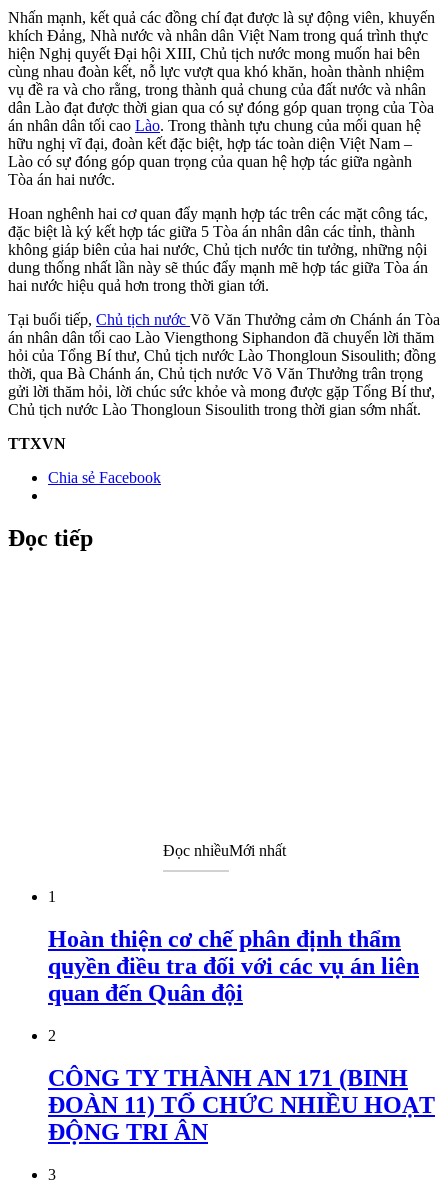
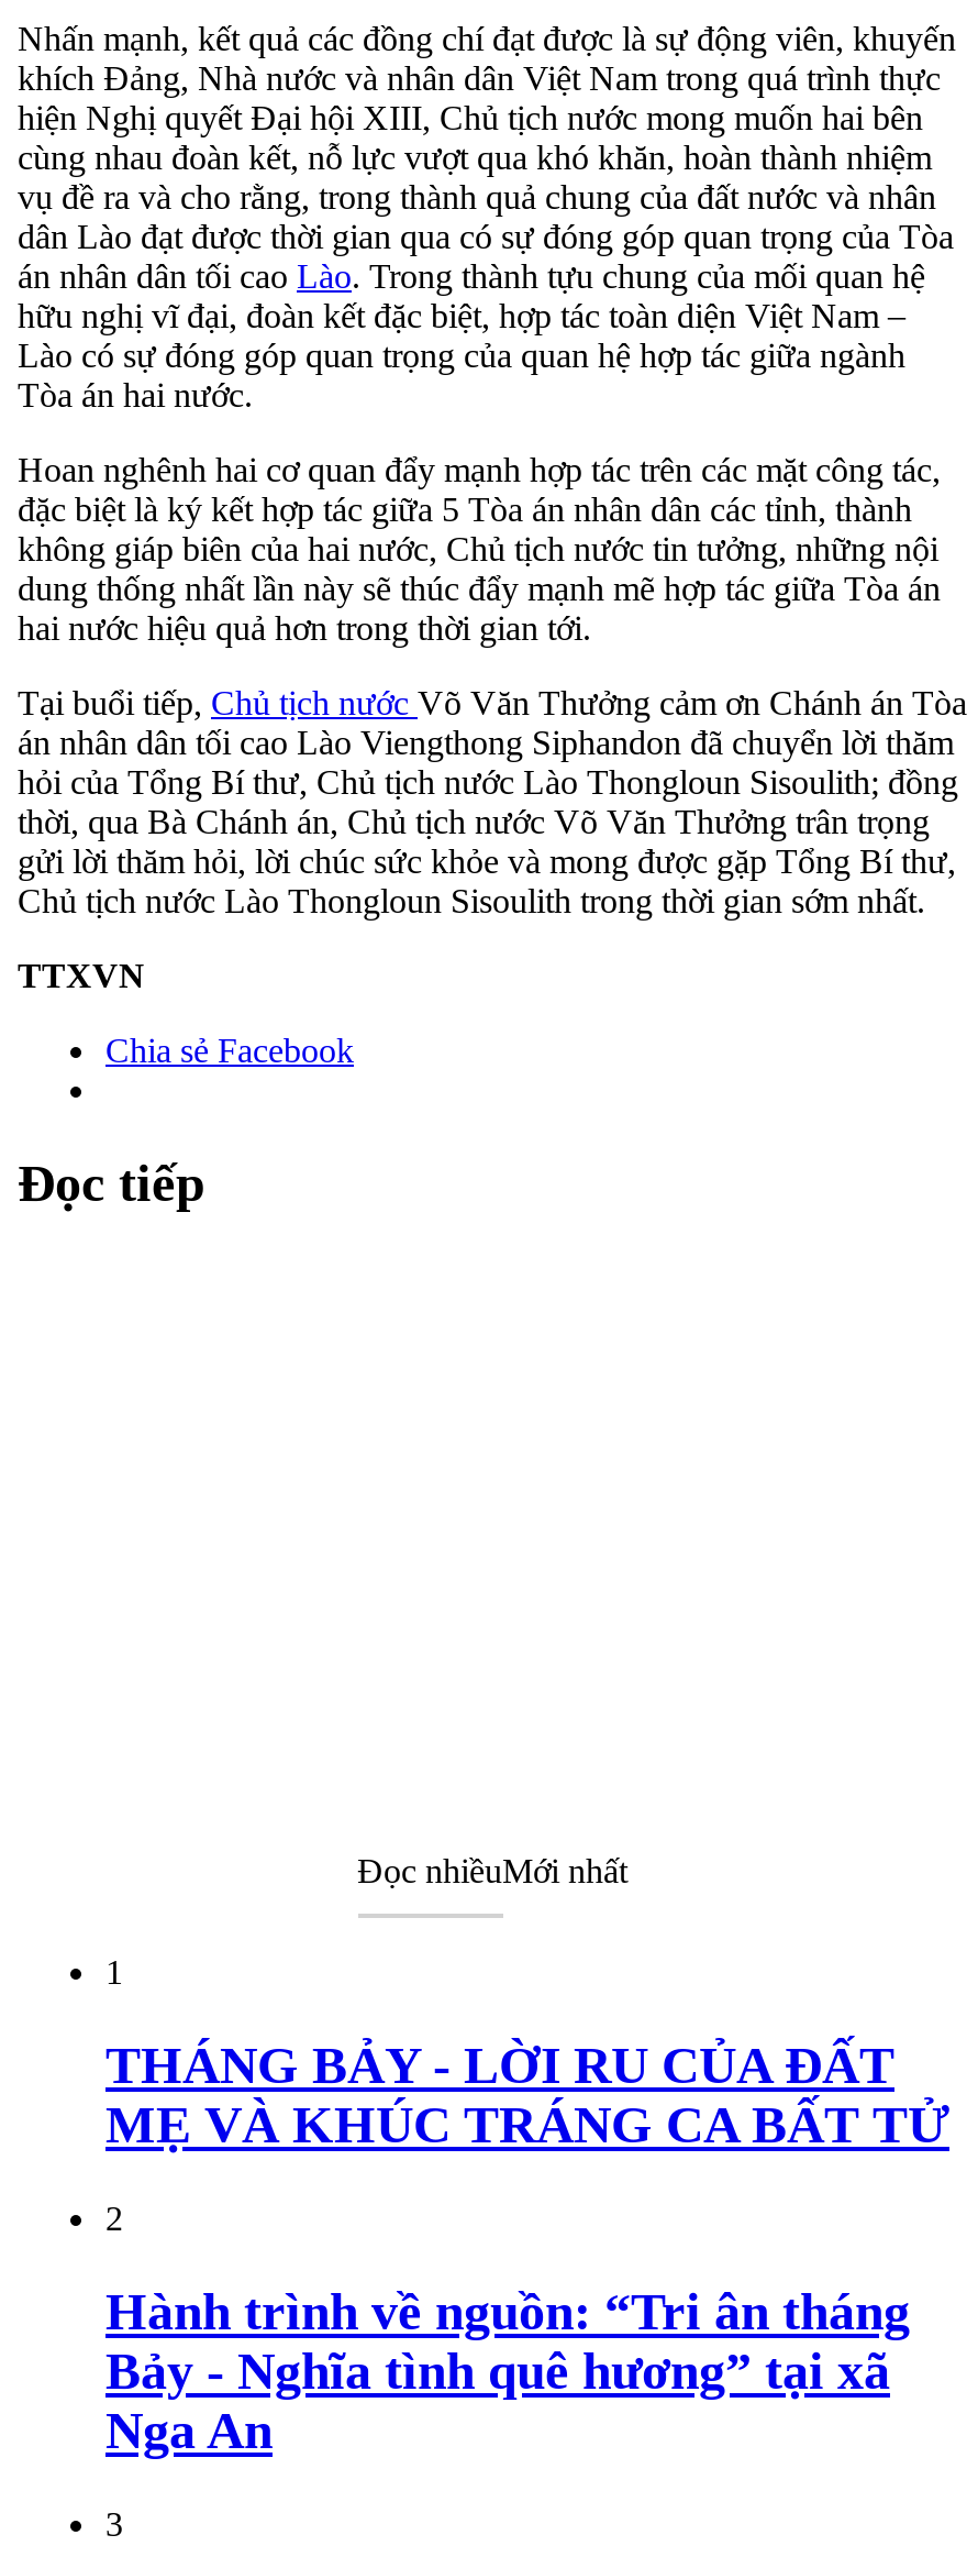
- Hoàn thiện cơ chế phân định thẩm
- quyền điều tra đối với các vụ án liên
- quan đến Quân đội
+ THÁNG BẢY - LỜI RU CỦA ĐẤT
+ MẸ VÀ KHÚC TRÁNG CA BẤT TỬ

- CÔNG TY THÀNH AN 171 (BINH
- ĐOÀN 11) TỔ CHỨC NHIỀU HOẠT
- ĐỘNG TRI ÂN
+ Hành trình về nguồn: “Tri ân tháng
+ Bảy - Nghĩa tình quê hương” tại xã
+ Nga An
